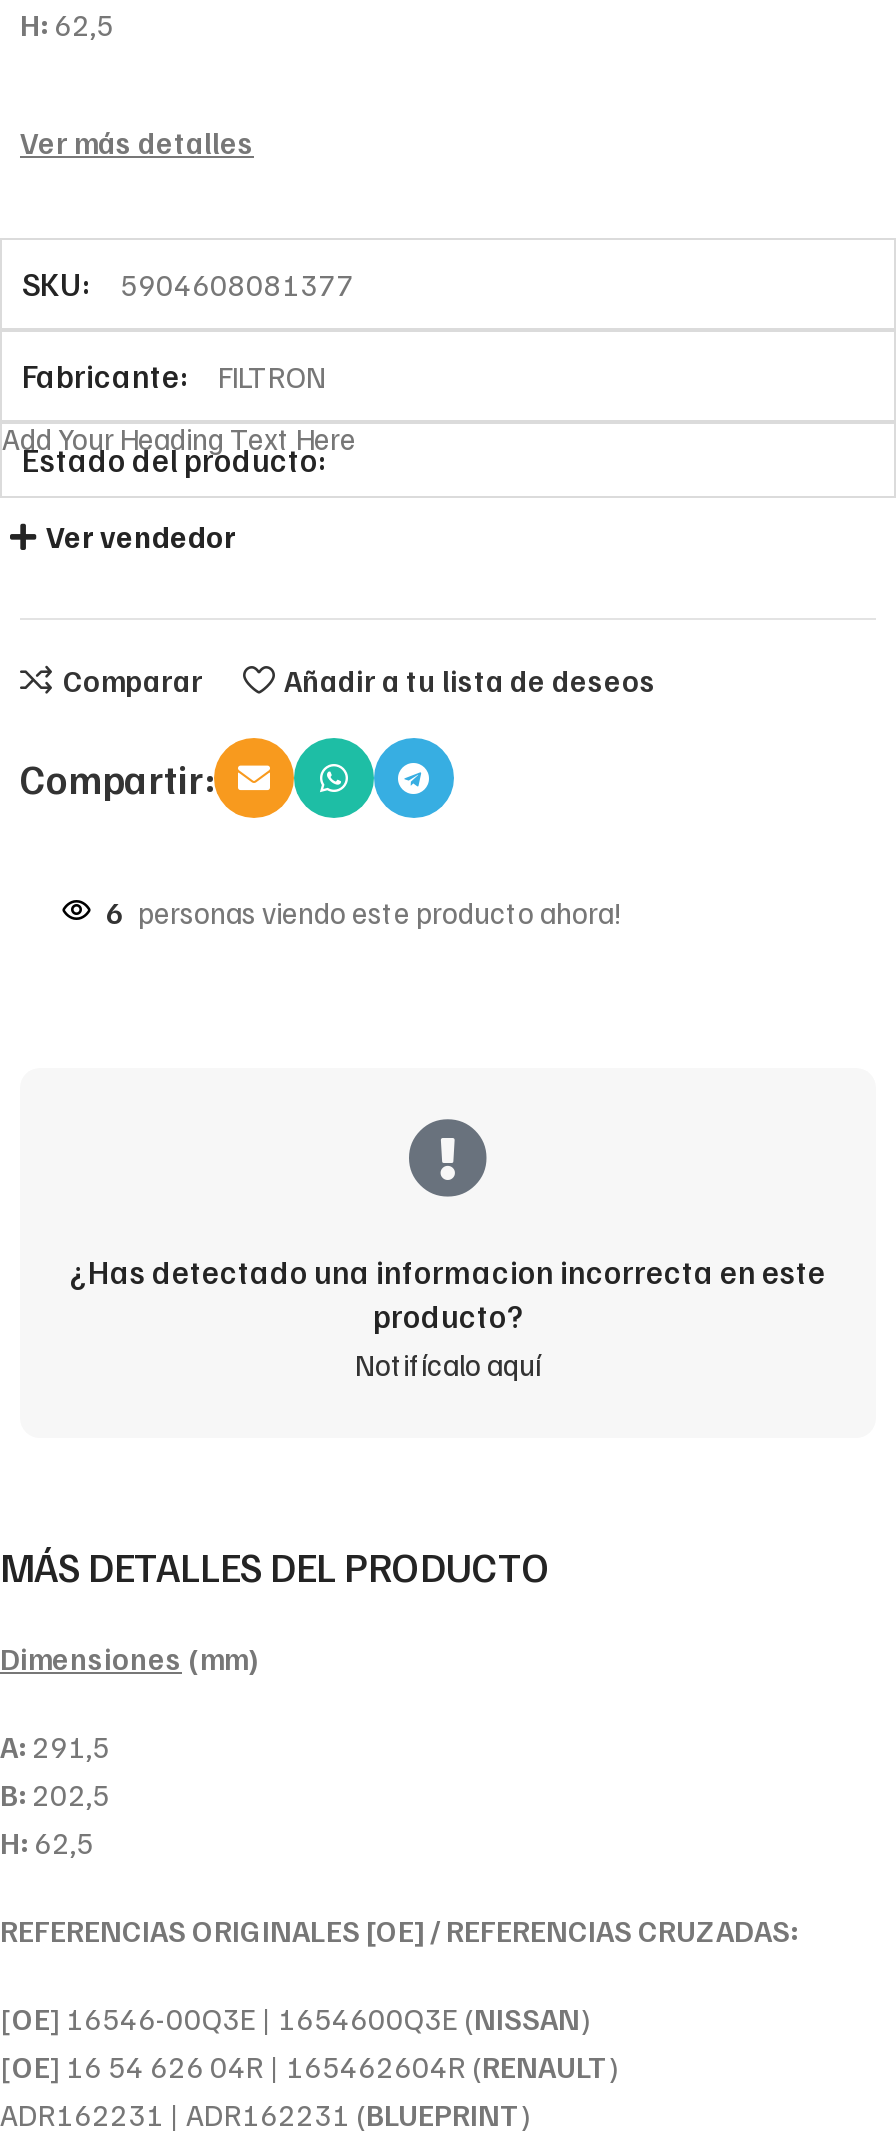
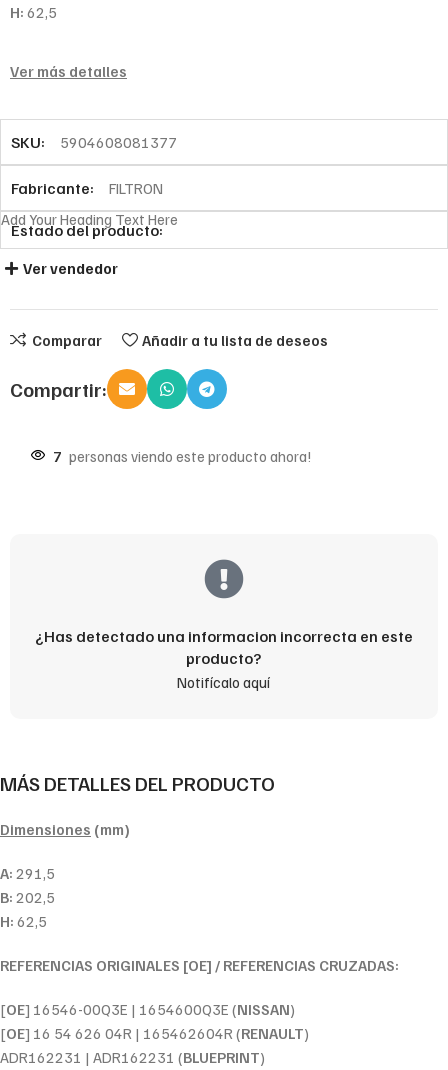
- 6 personas viendo este producto ahora!
+ 7 personas viendo este producto ahora!
